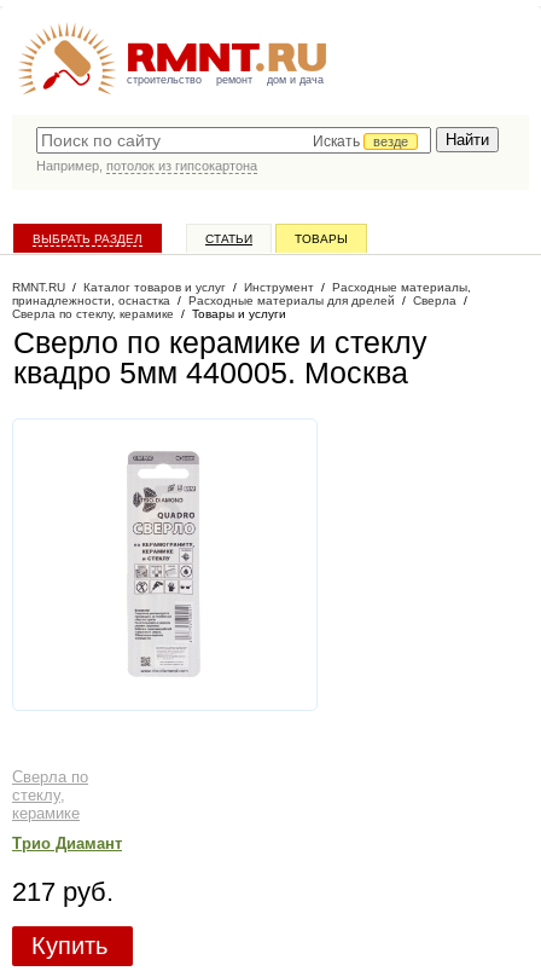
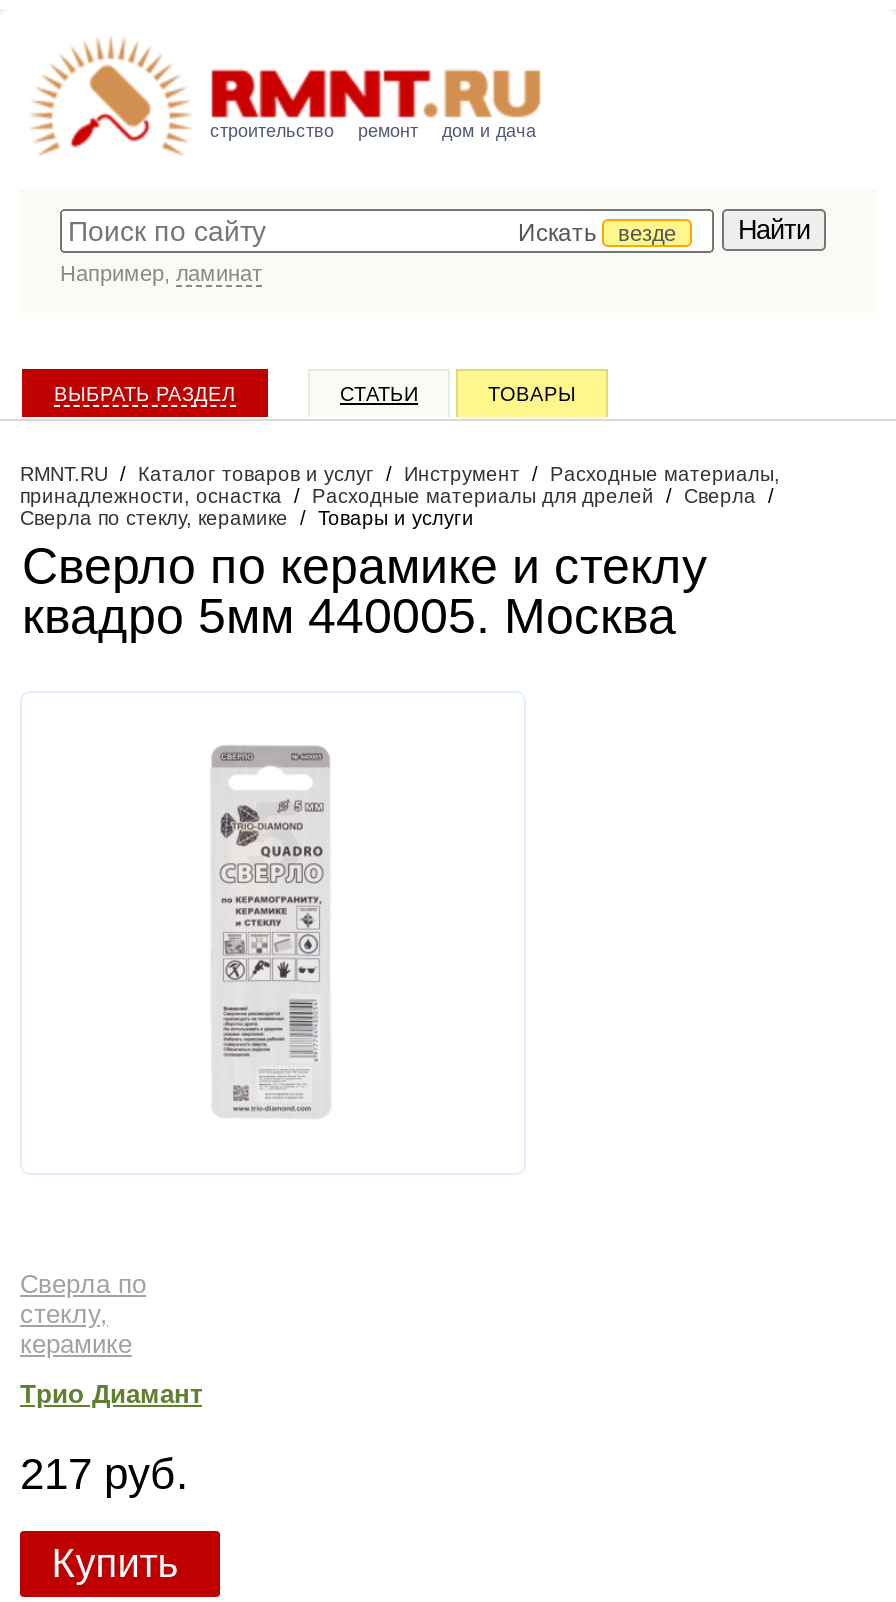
- Например, потолок из гипсокартона
+ Например, ламинат
